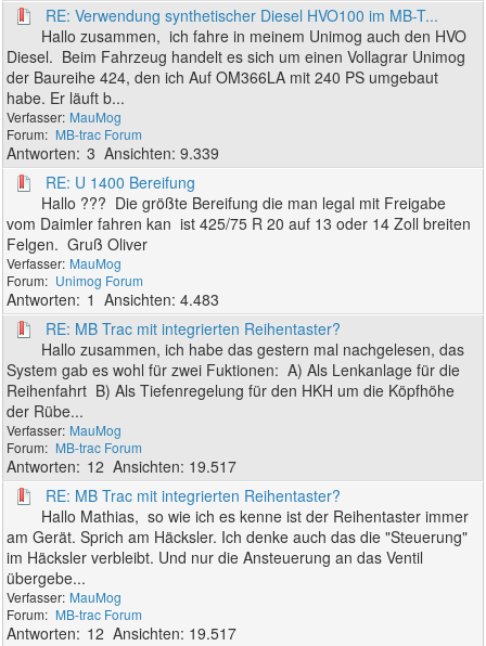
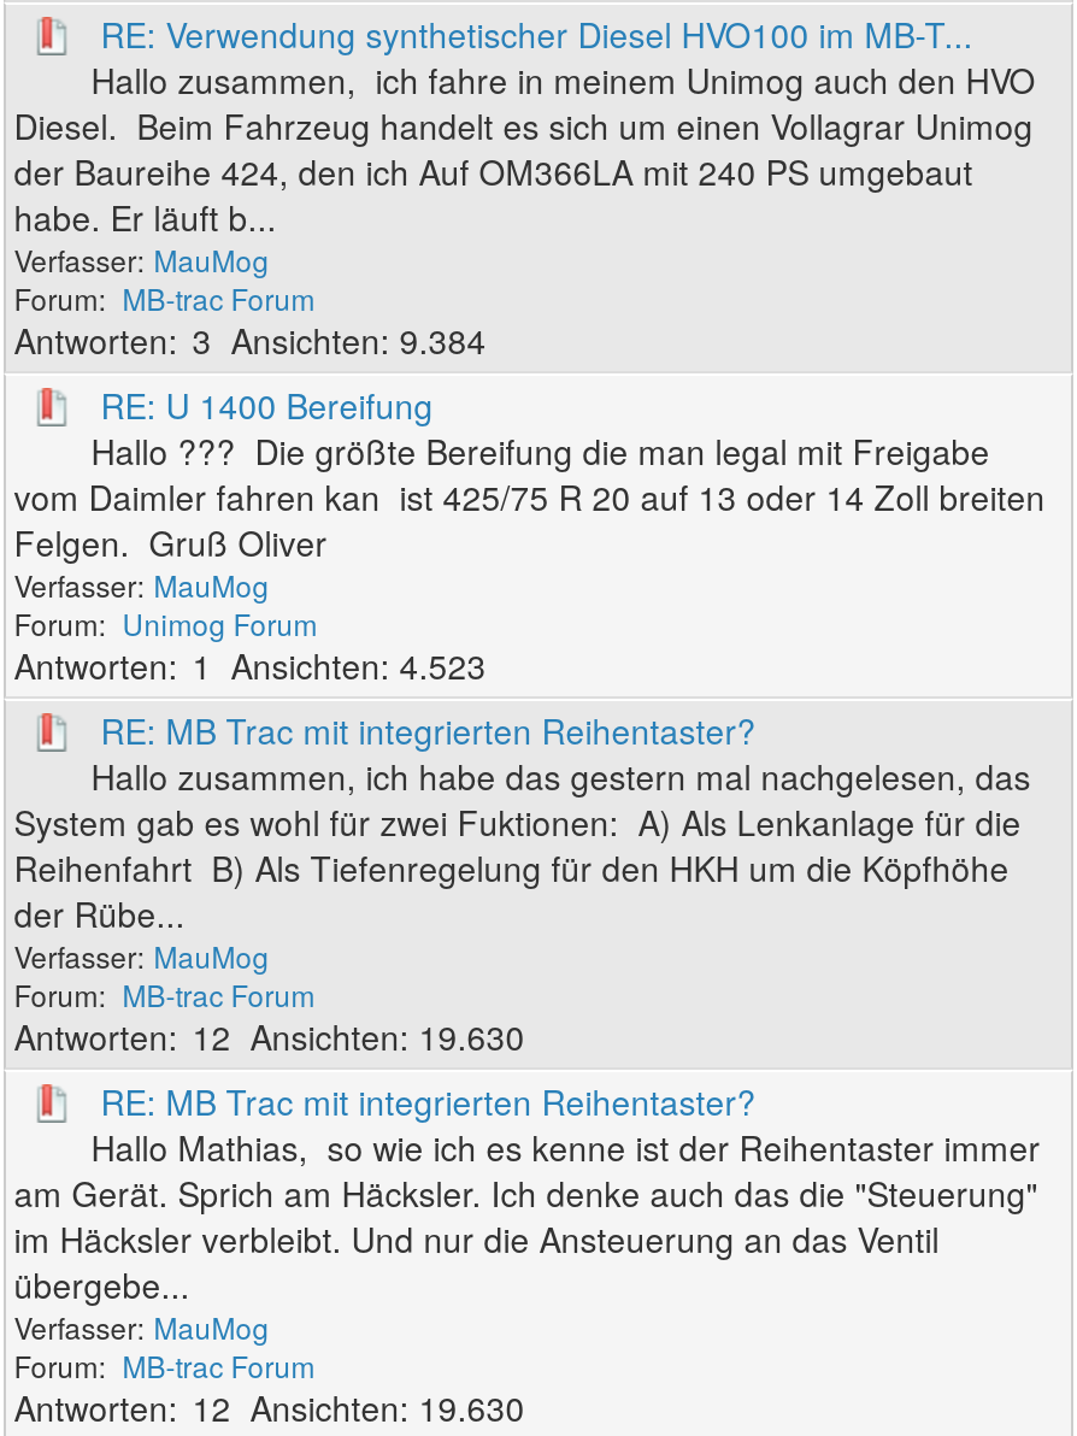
- 9.339
+ 9.384

- 4.483
+ 4.523

- 19.517
+ 19.630

- 19.517
+ 19.630
